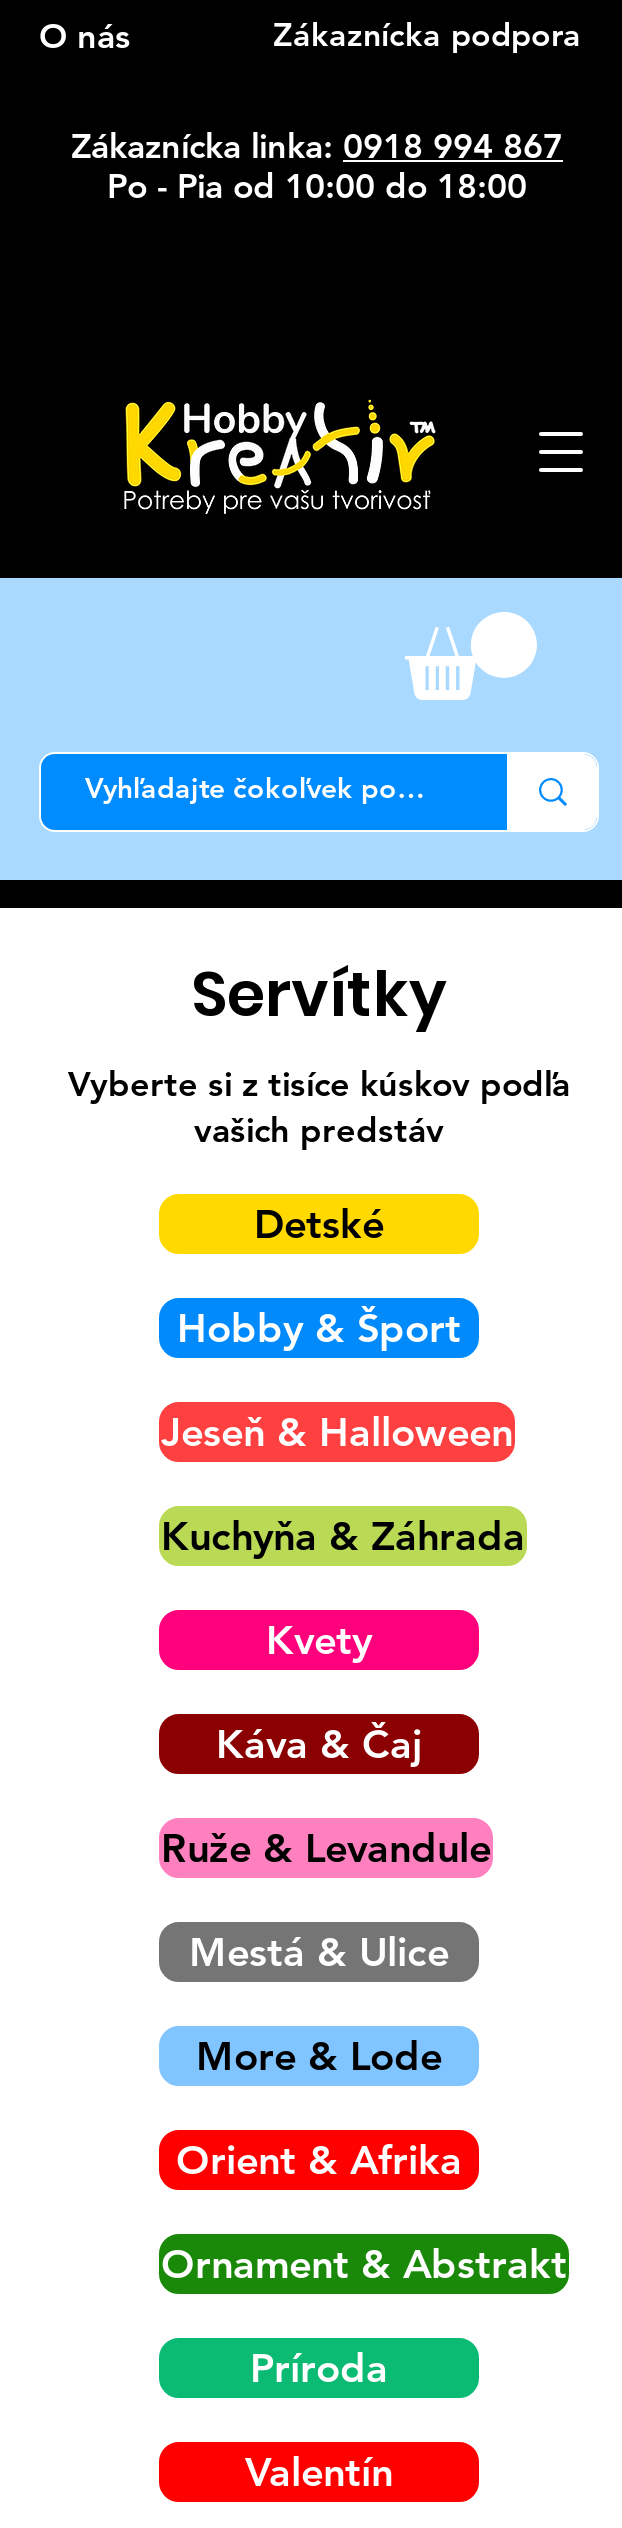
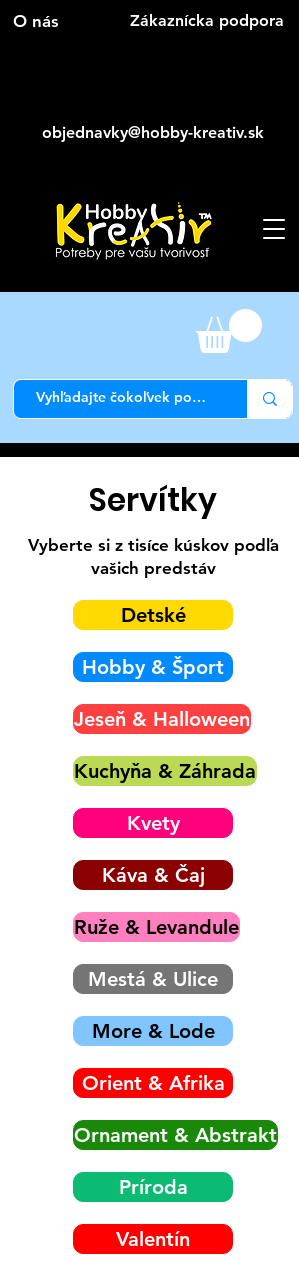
- Zákaznícka linka: 0918 994 867
- Po - Pia od 10:00 do 18:00
+ objednavky@hobby-kreativ.sk
